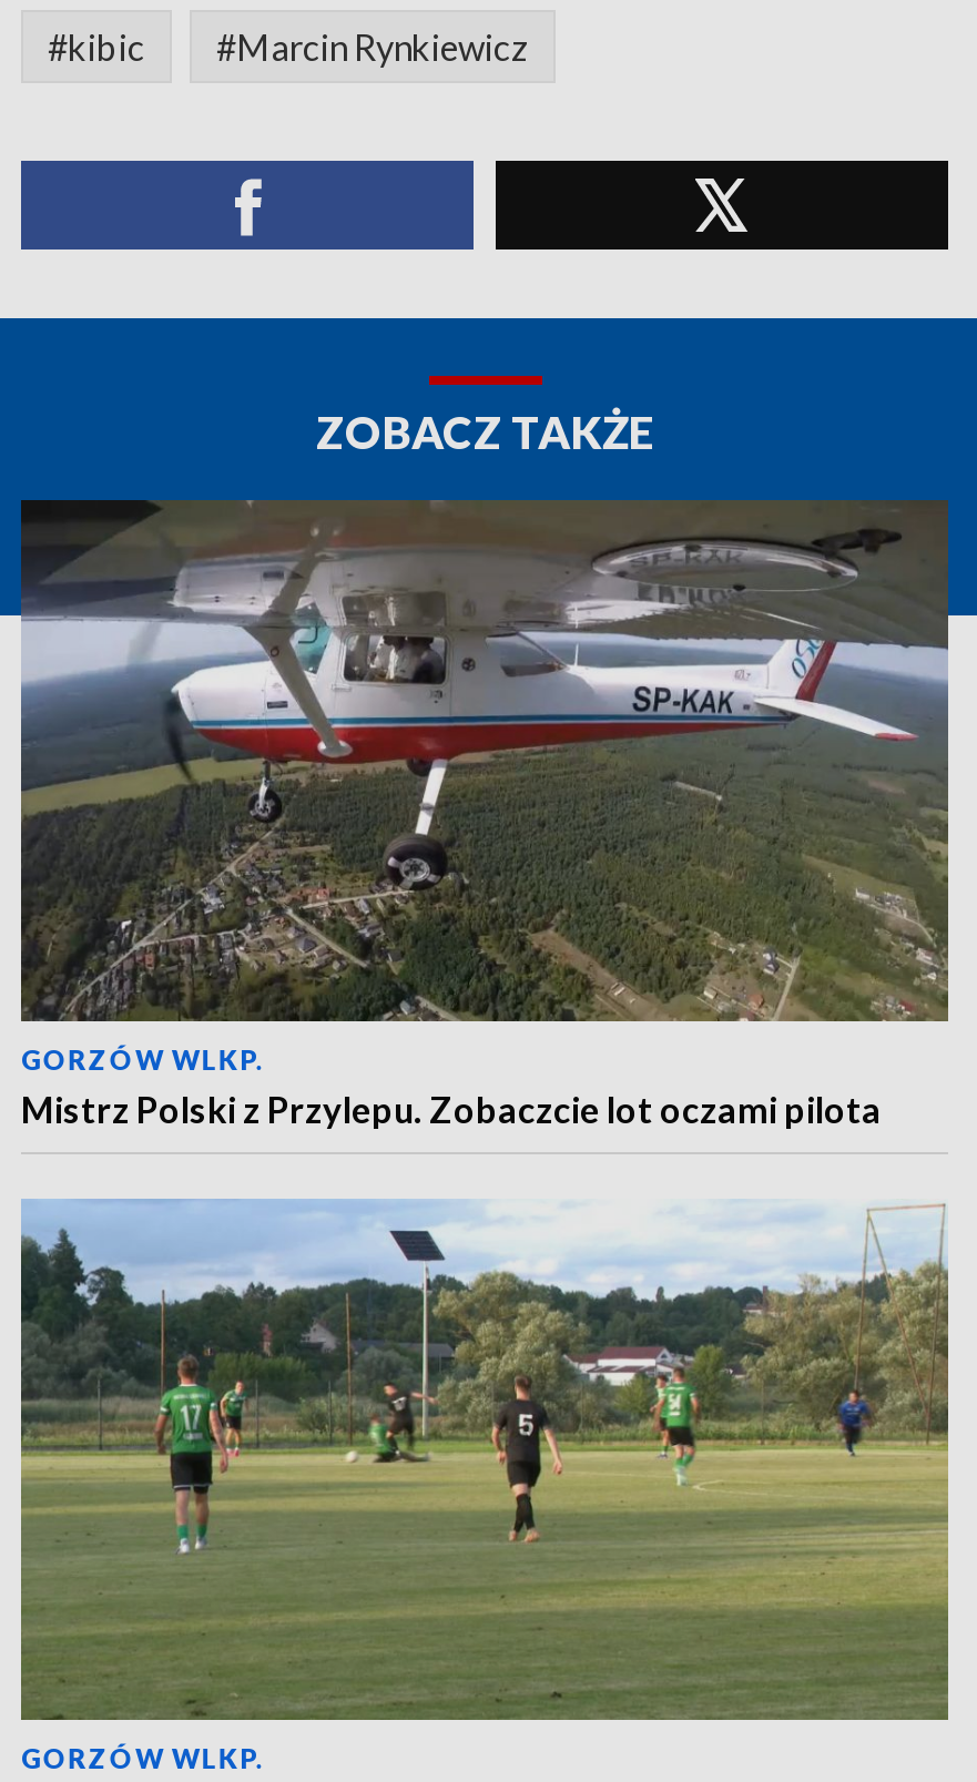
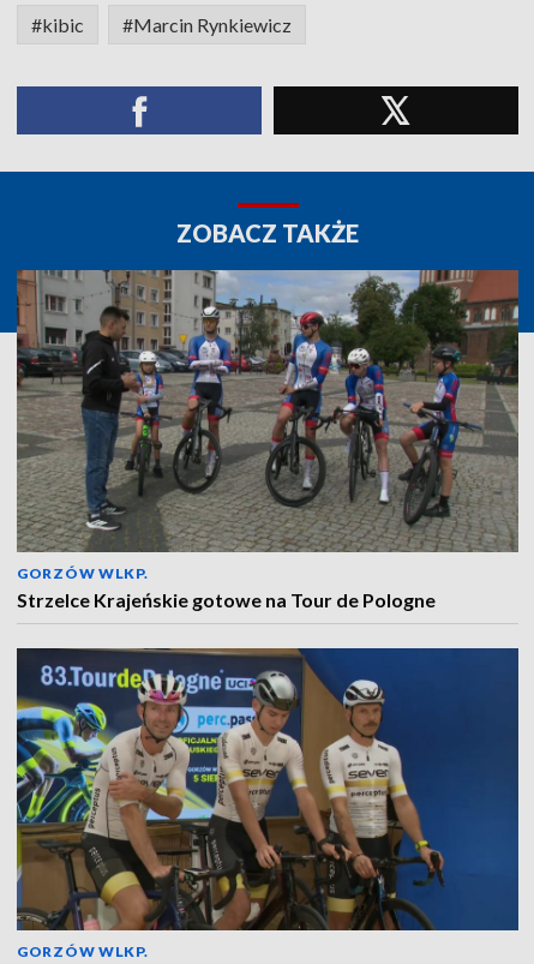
- [image]
- Mistrz Polski z Przylepu. Zobaczcie lot oczami pilota
+ [image]
+ Strzelce Krajeńskie gotowe na Tour de Pologne

- [image]
+ [image]
